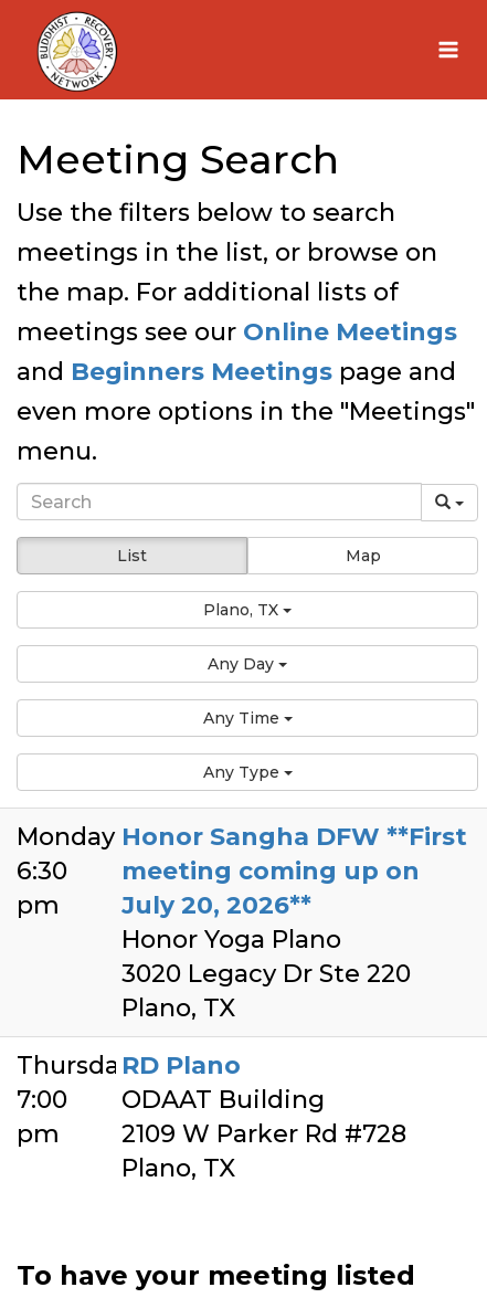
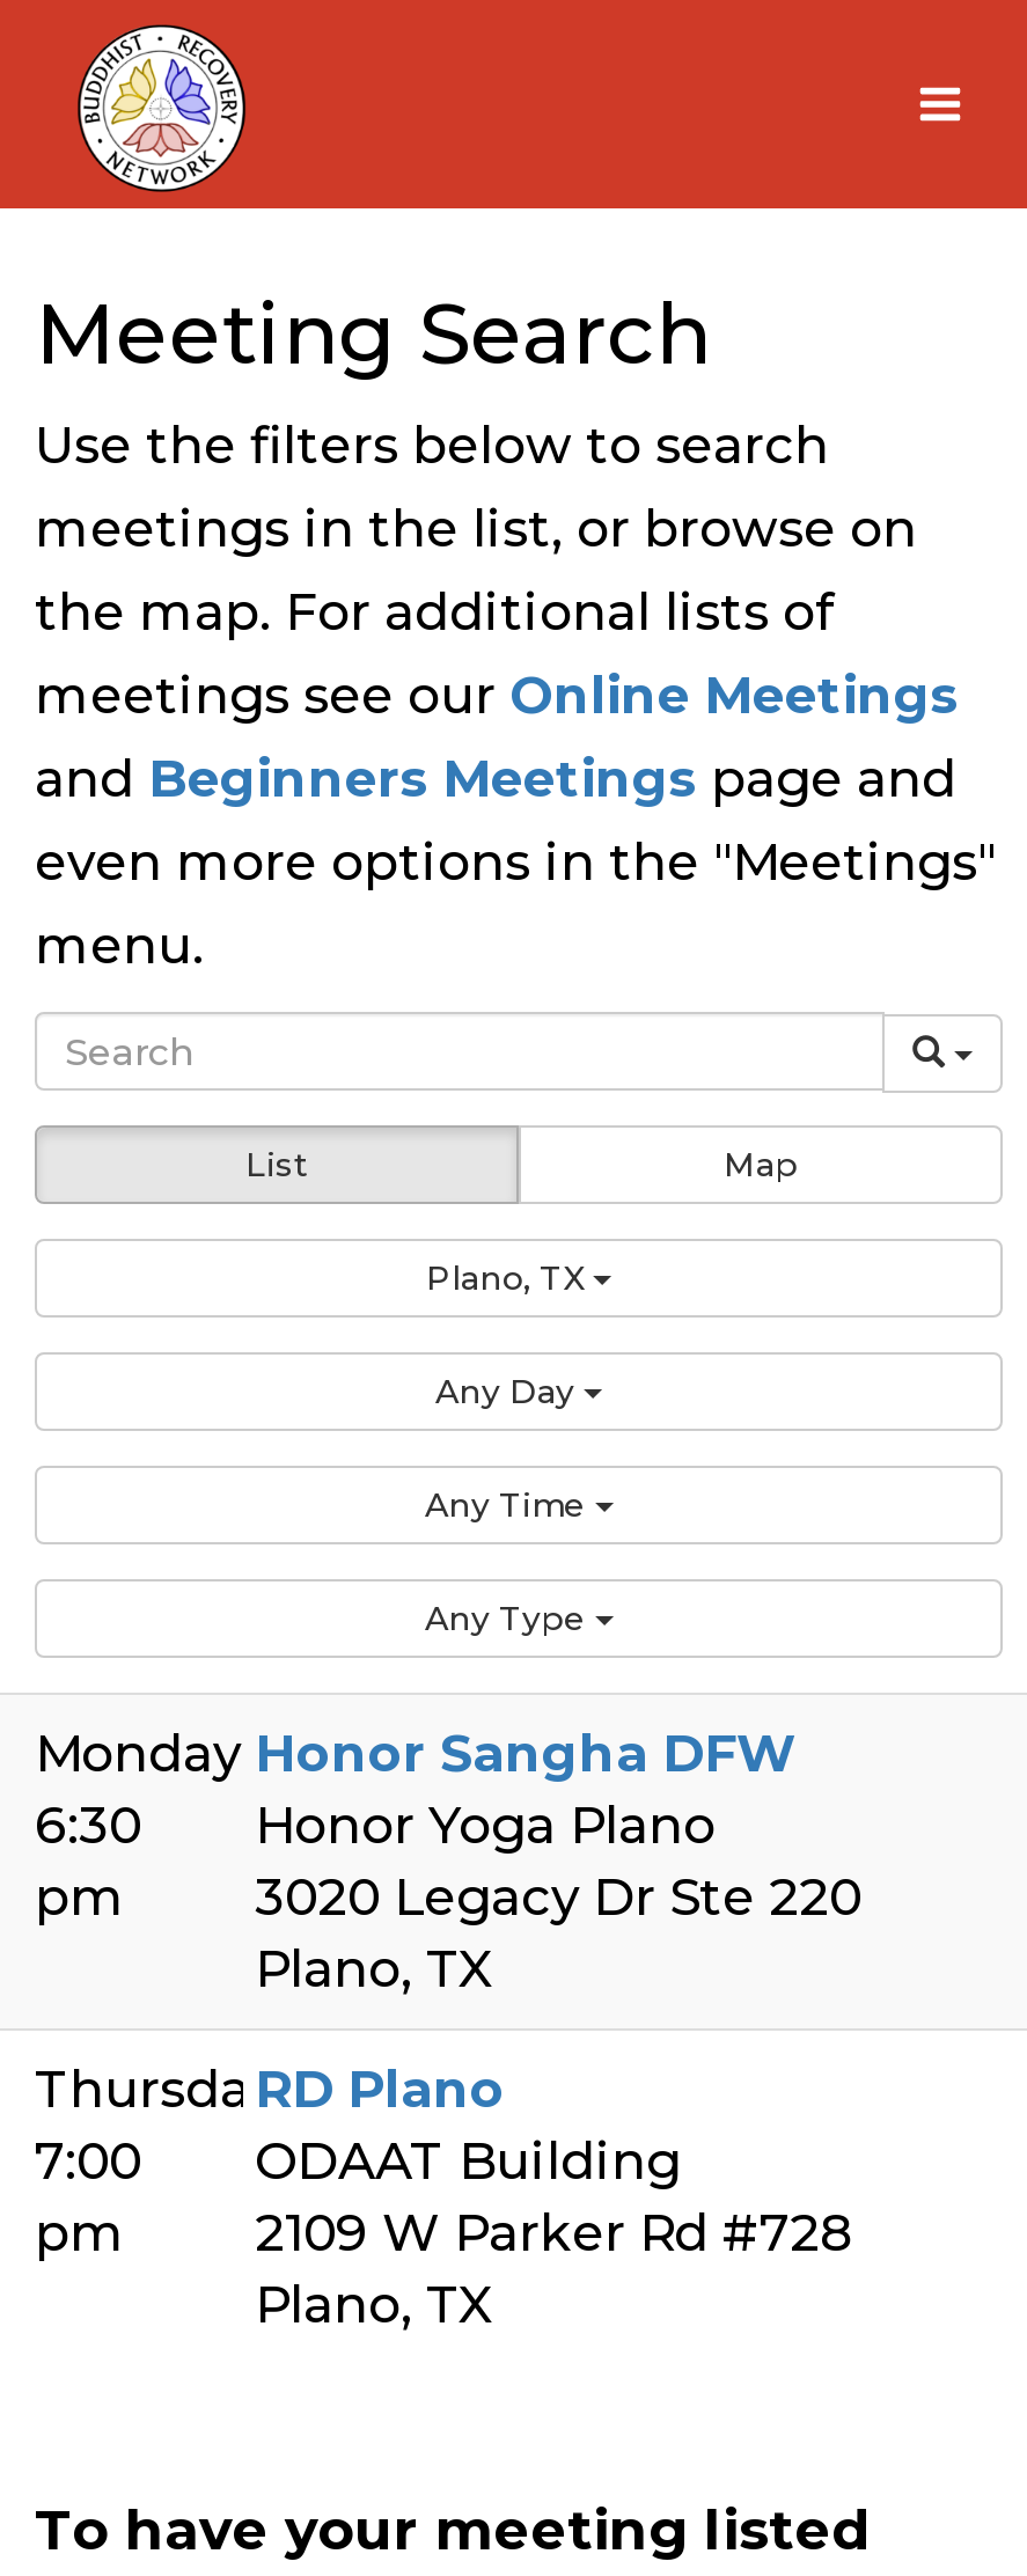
- Honor Sangha DFW **First
- meeting coming up on
- July 20, 2026**
+ Honor Sangha DFW
